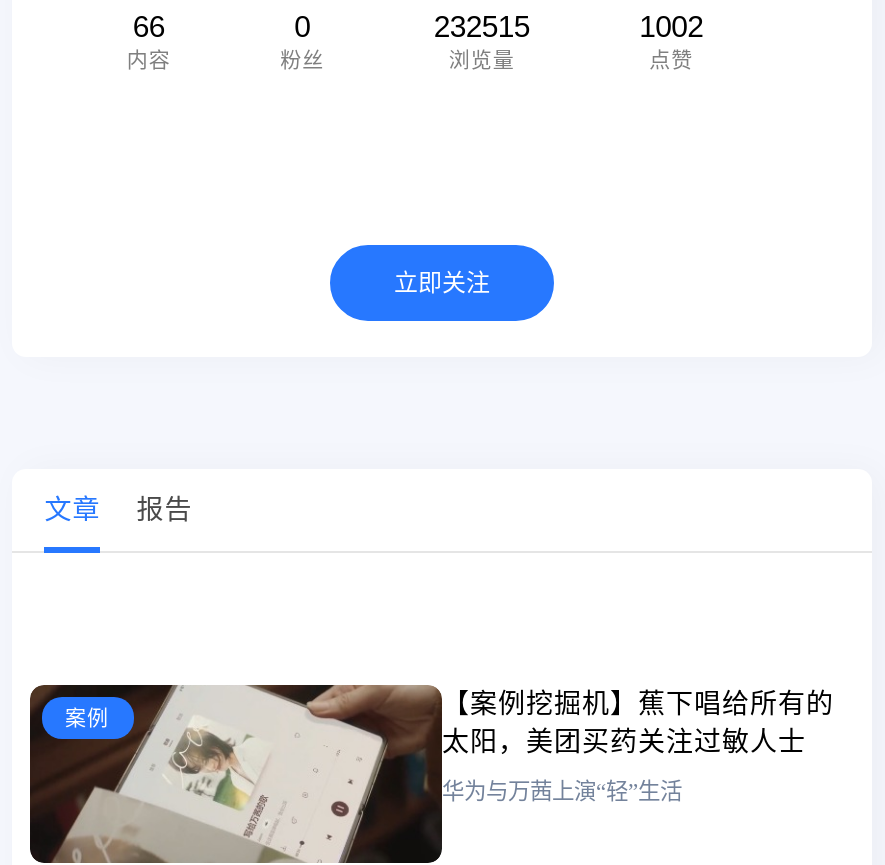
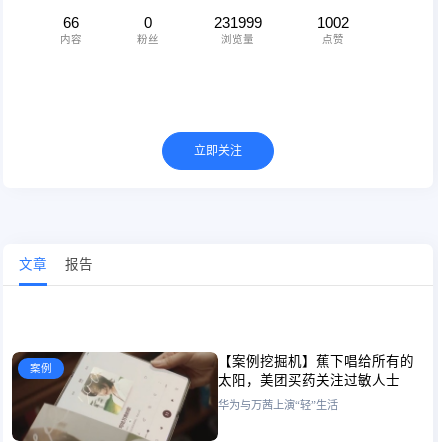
- 232515
+ 231999
